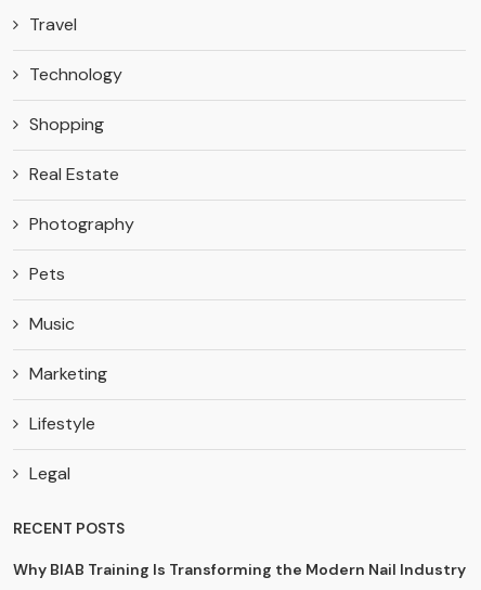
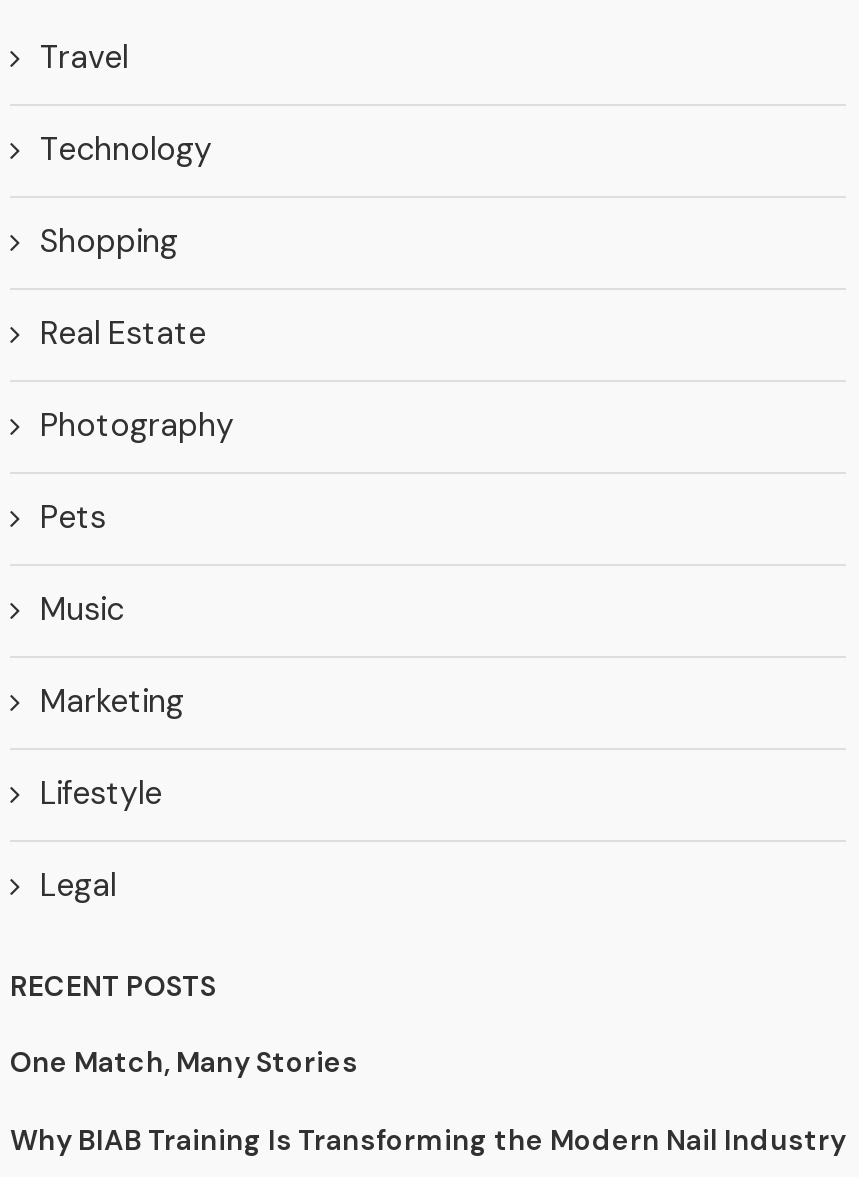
+ One Match, Many Stories
